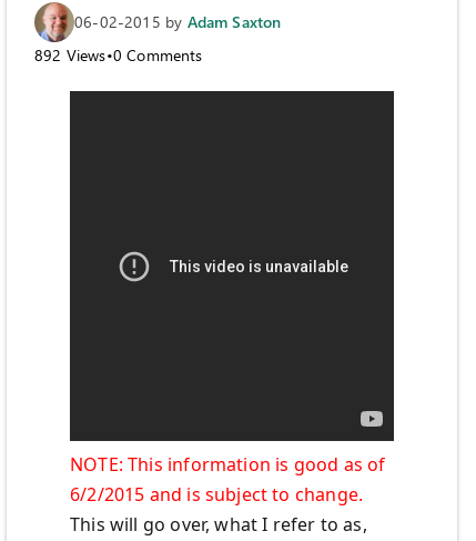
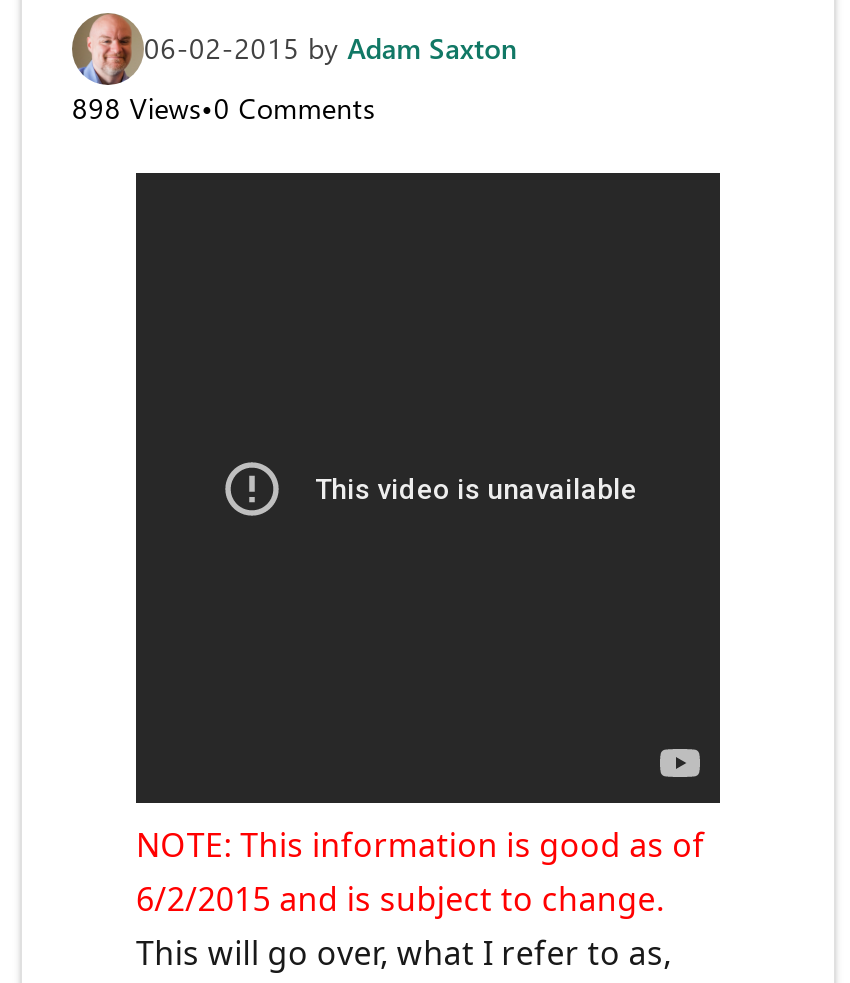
- 892 Views•0 Comments
+ 898 Views•0 Comments
